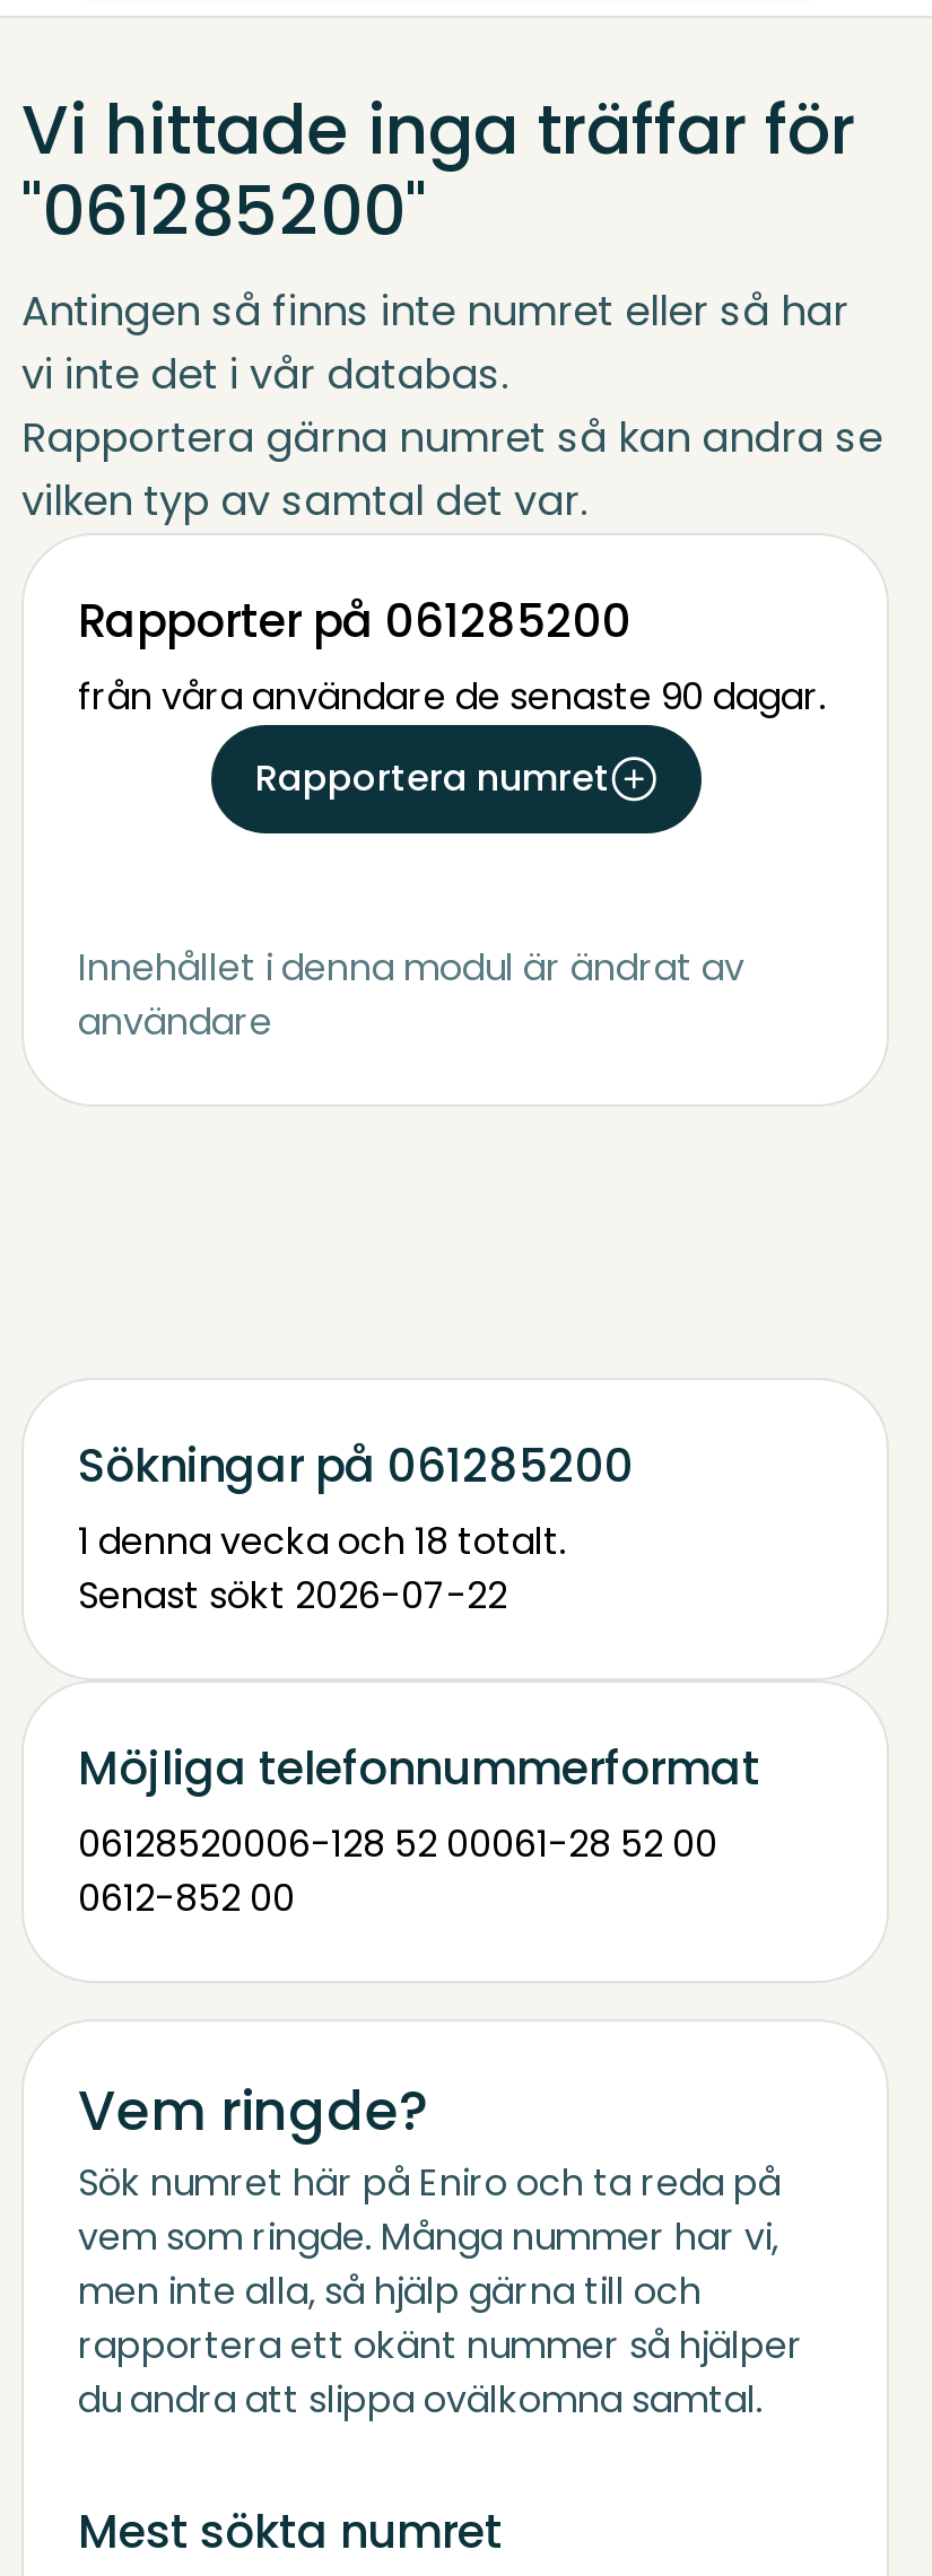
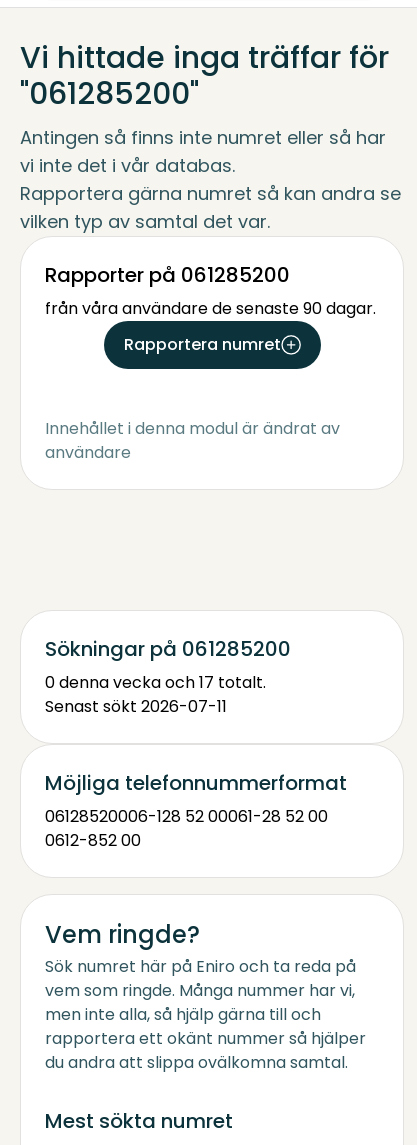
- 1 denna vecka och 18 totalt.
+ 0 denna vecka och 17 totalt.

- Senast sökt 2026-07-22
+ Senast sökt 2026-07-11
